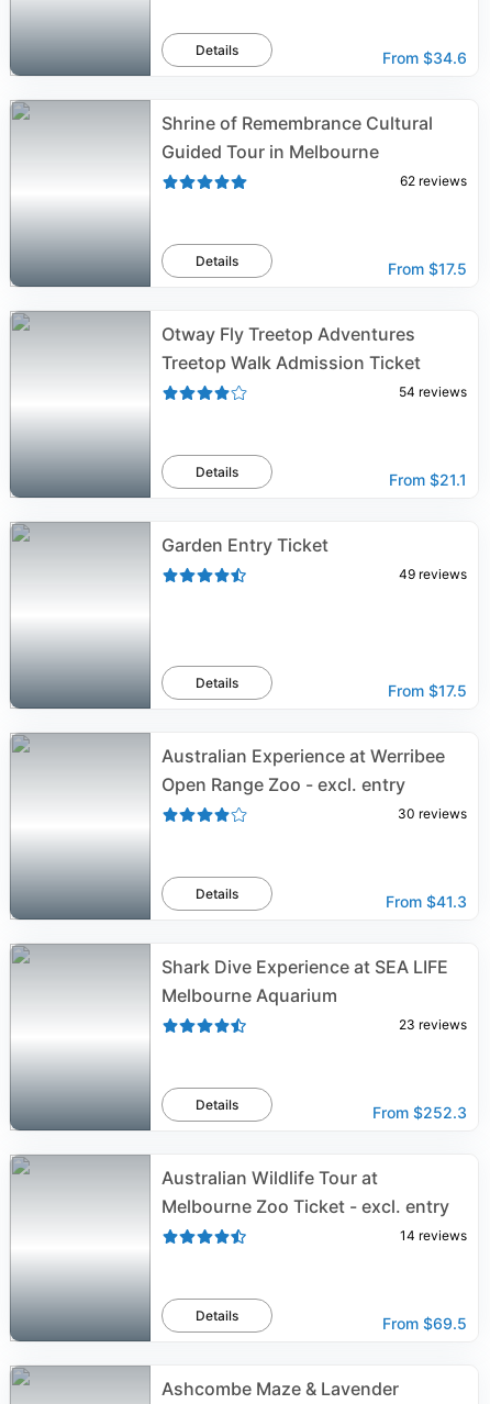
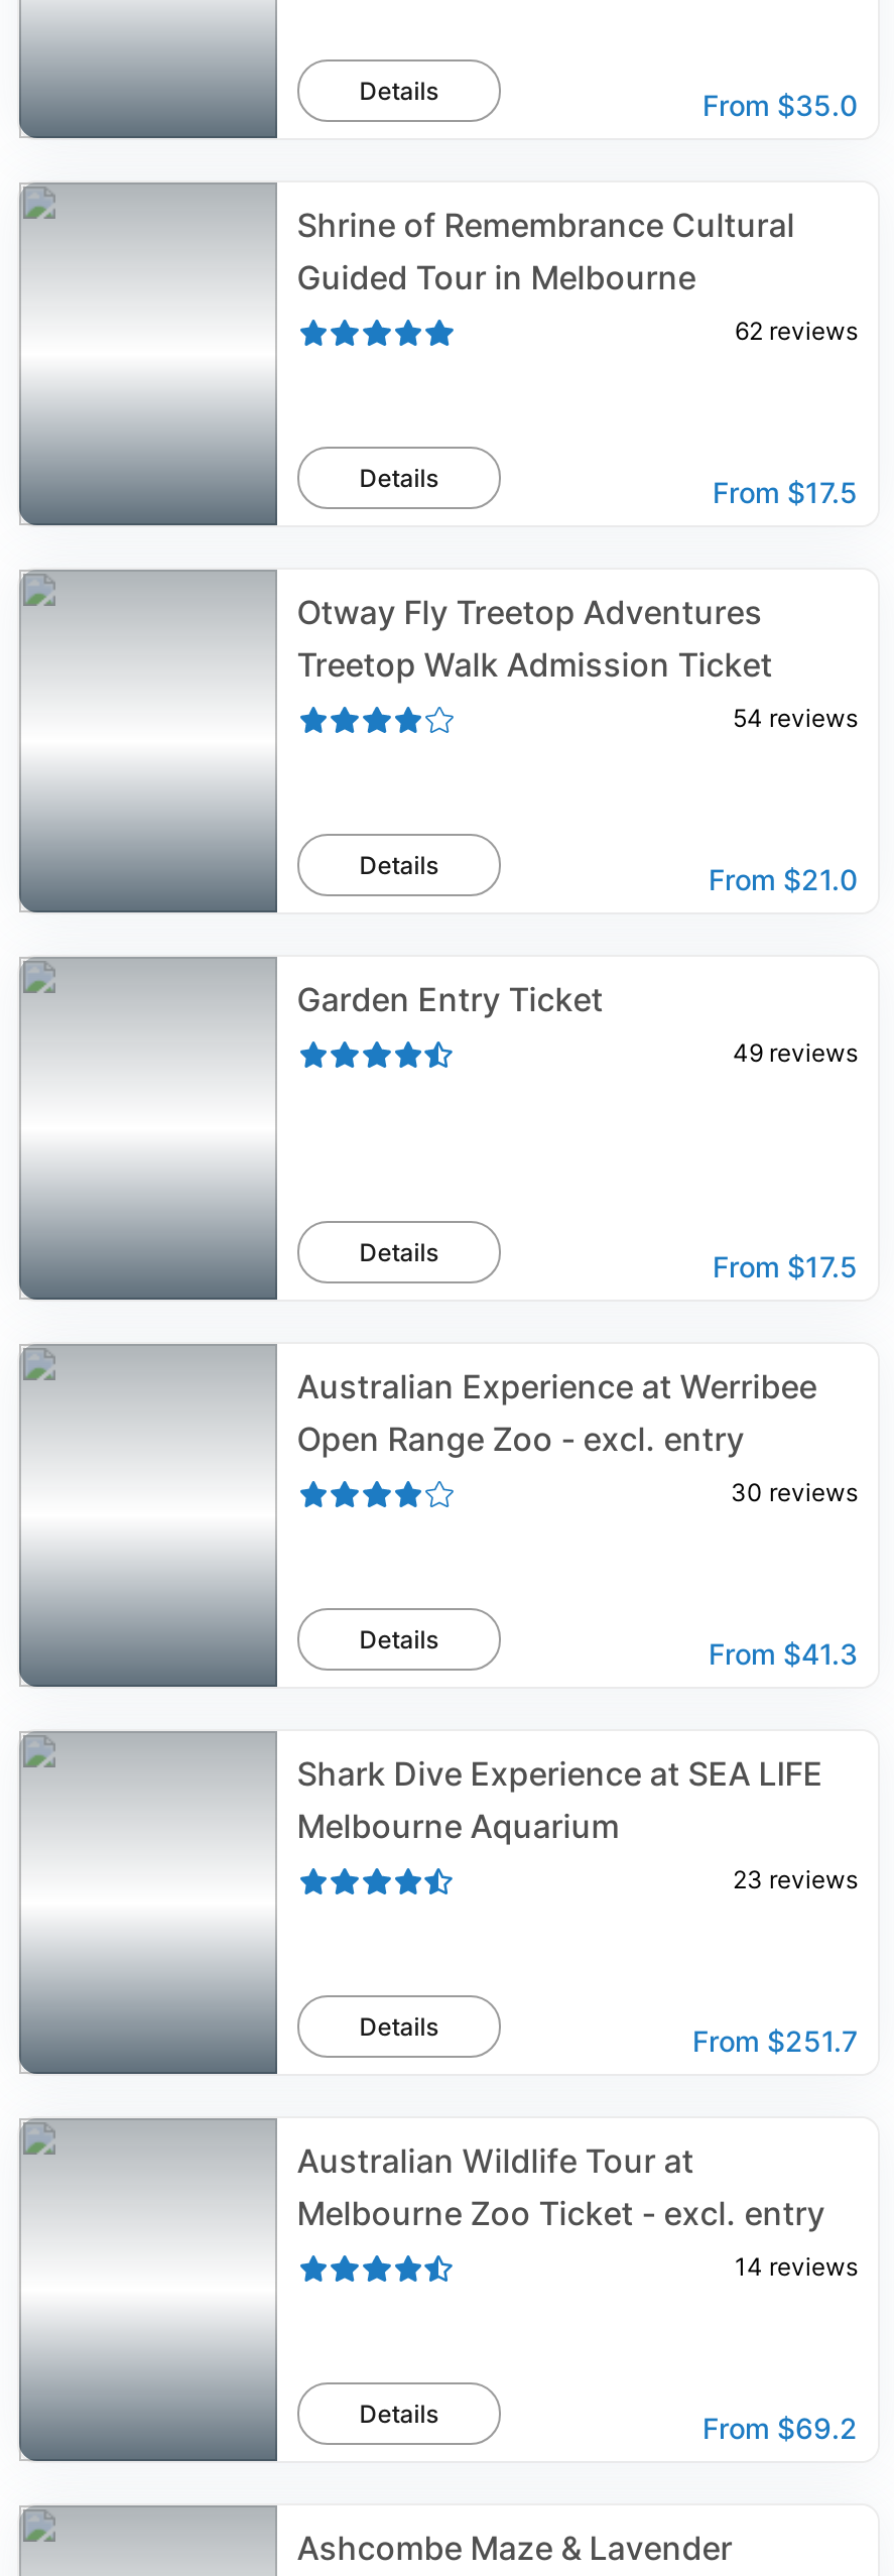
- From $34.6
+ From $35.0

- From $21.1
+ From $21.0

- From $252.3
+ From $251.7

- From $69.5
+ From $69.2
